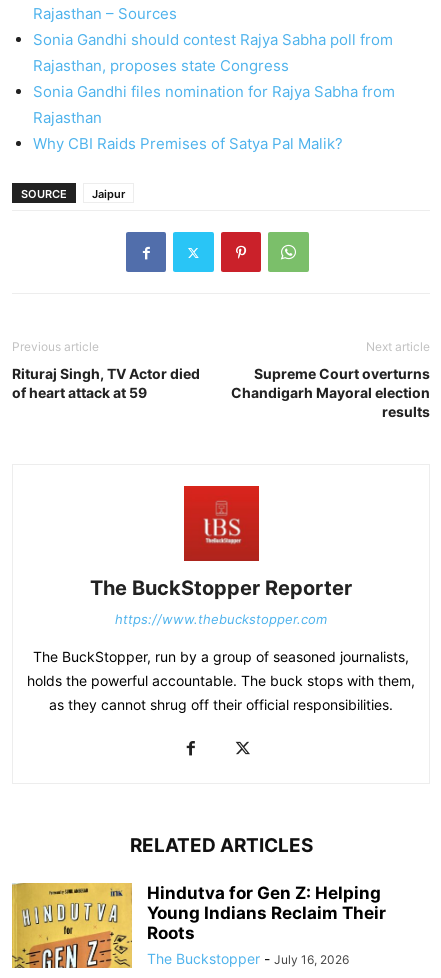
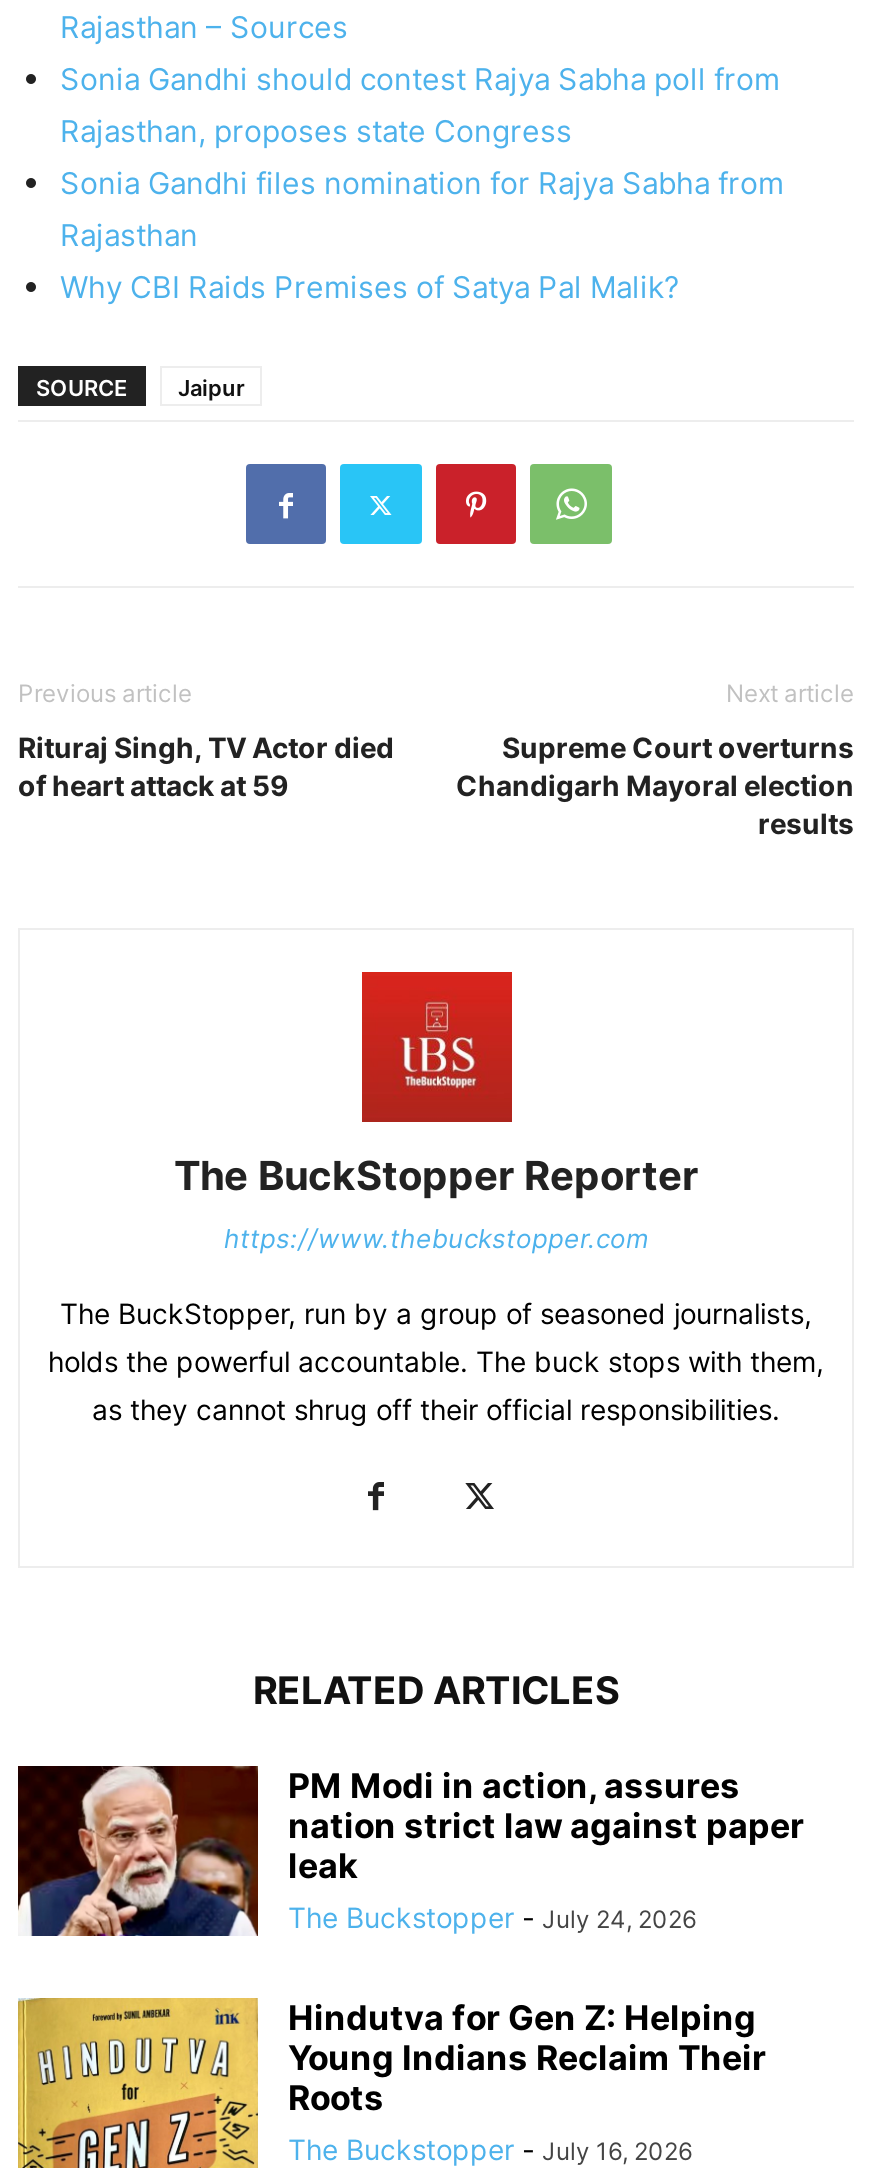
+ [image]
+ PM Modi in action, assures
+ nation strict law against paper
+ leak
+ The Buckstopper - July 24, 2026
